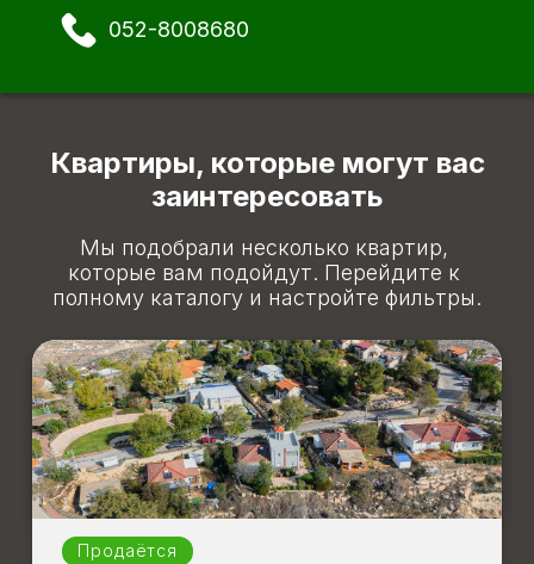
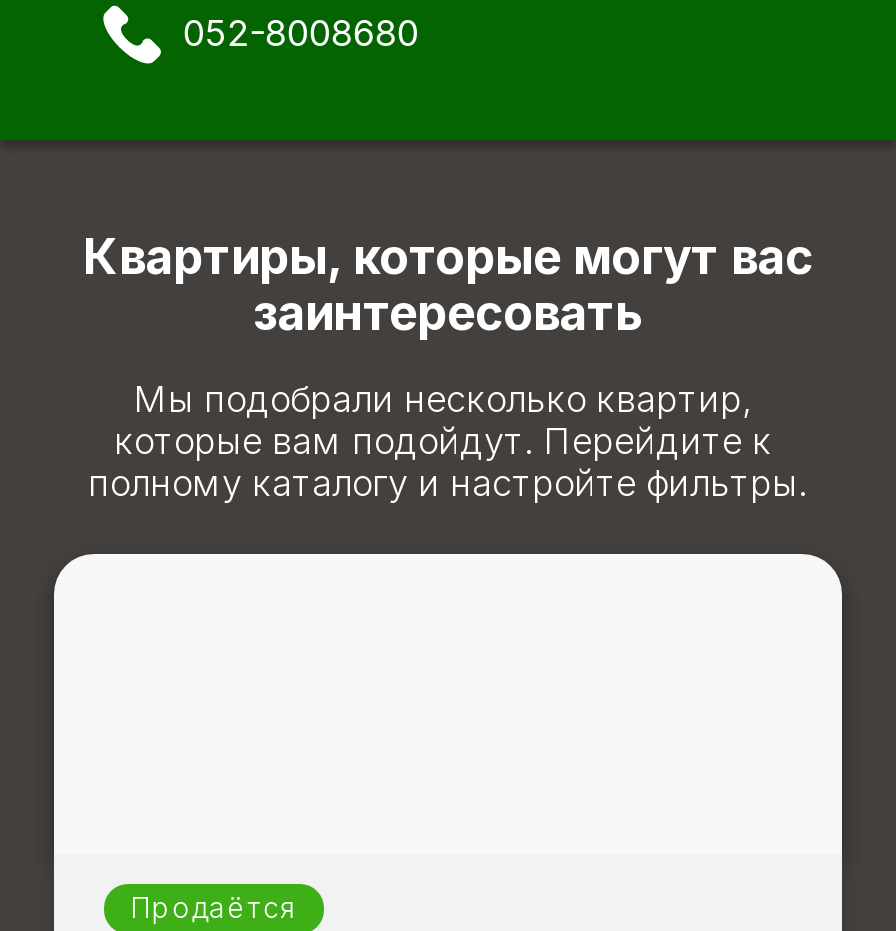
- [image]
